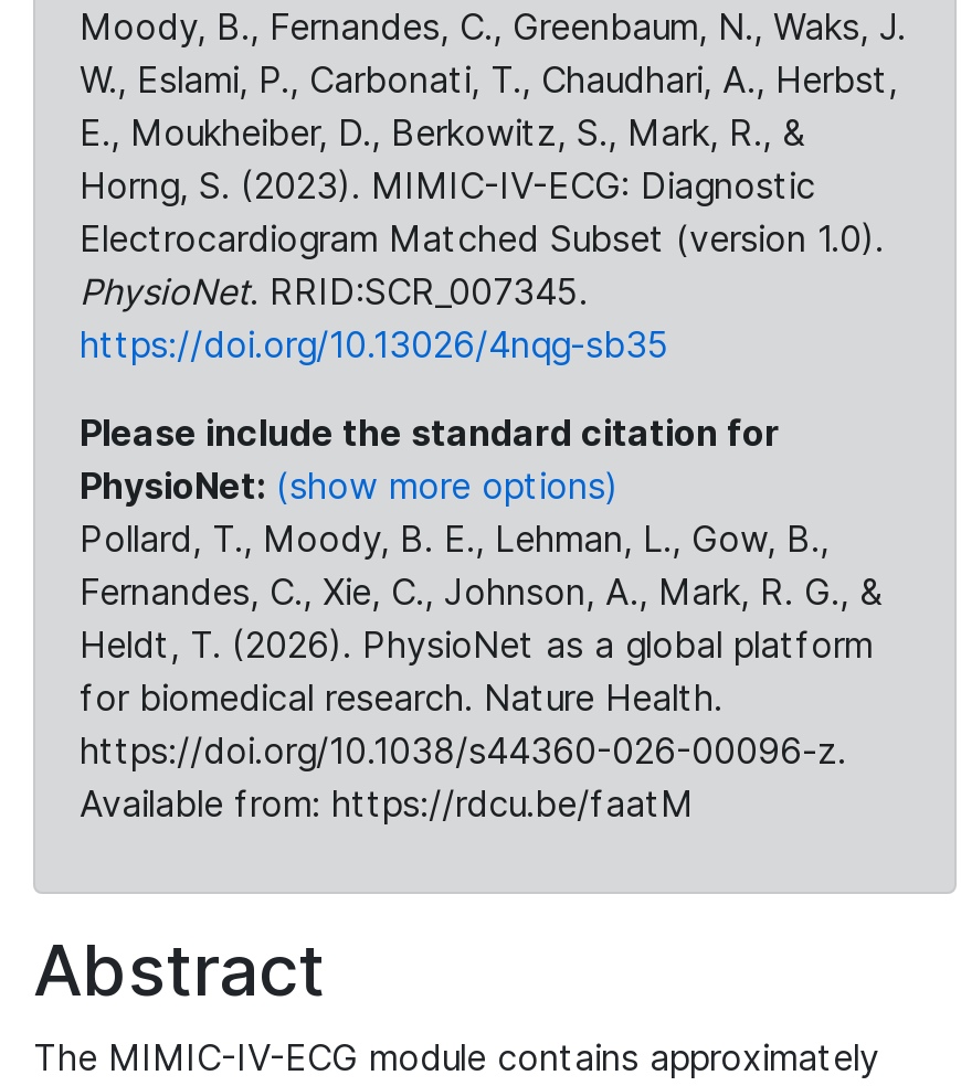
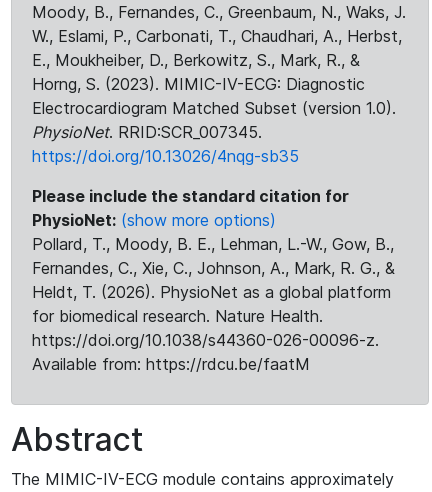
- Pollard, T., Moody, B. E., Lehman, L., Gow, B.,
+ Pollard, T., Moody, B. E., Lehman, L.-W., Gow, B.,
